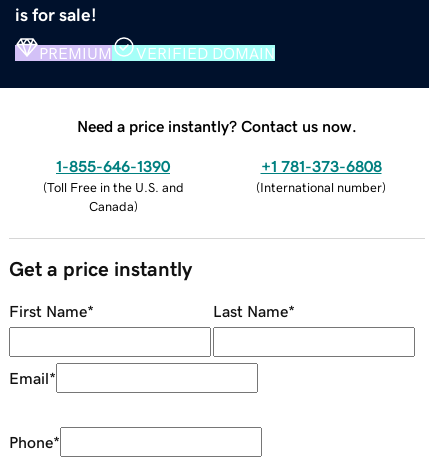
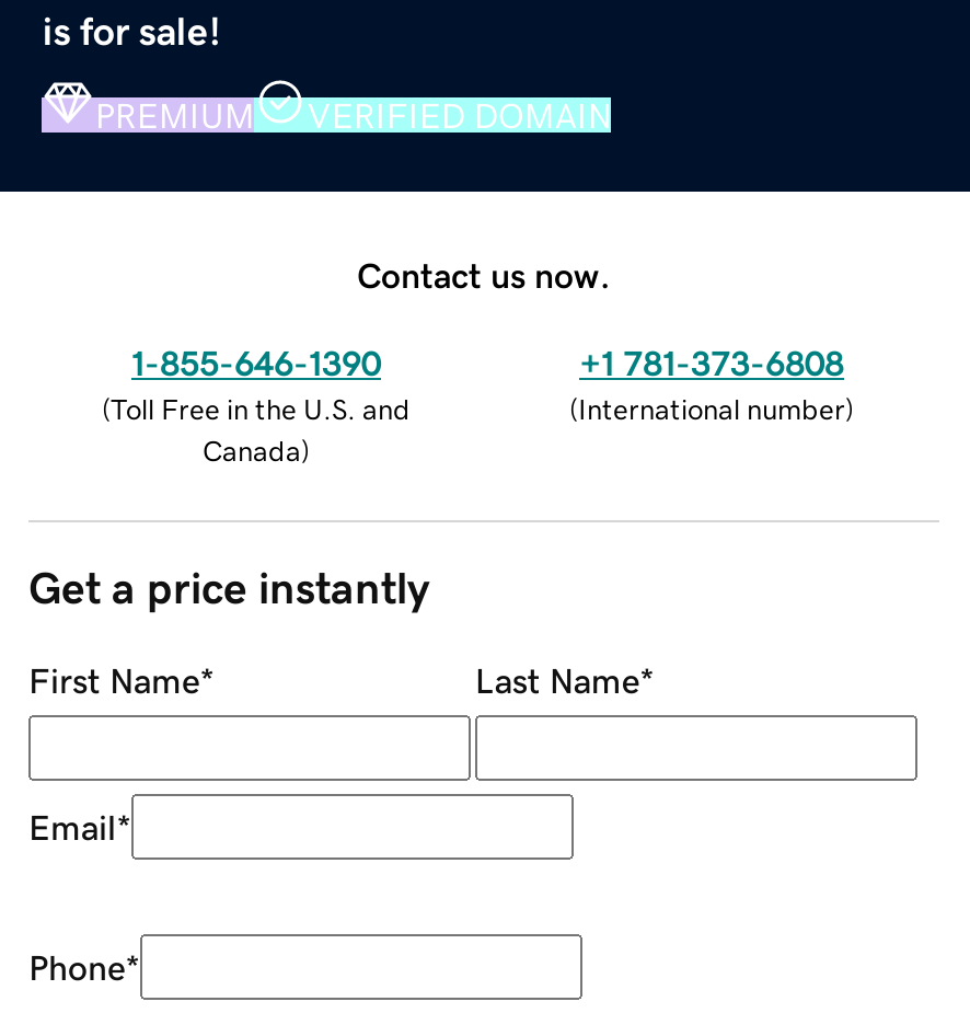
- Need a price instantly? Contact us now.
+ Contact us now.
